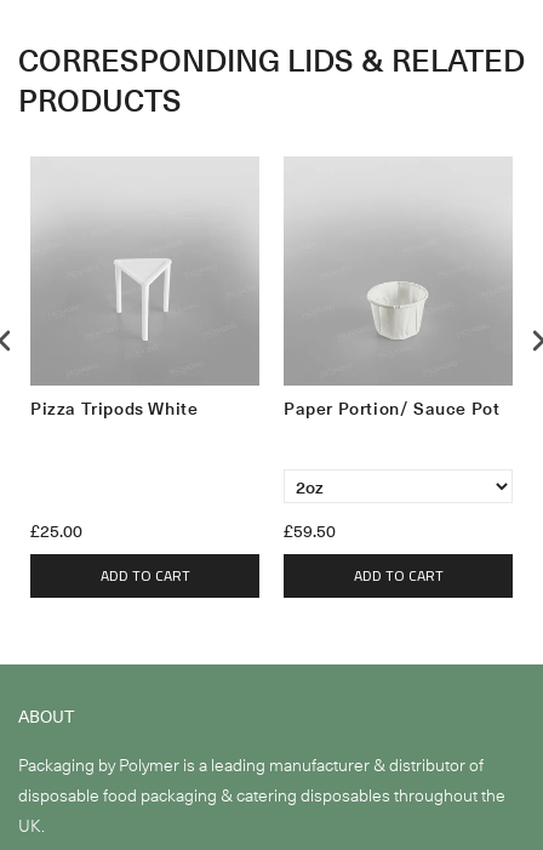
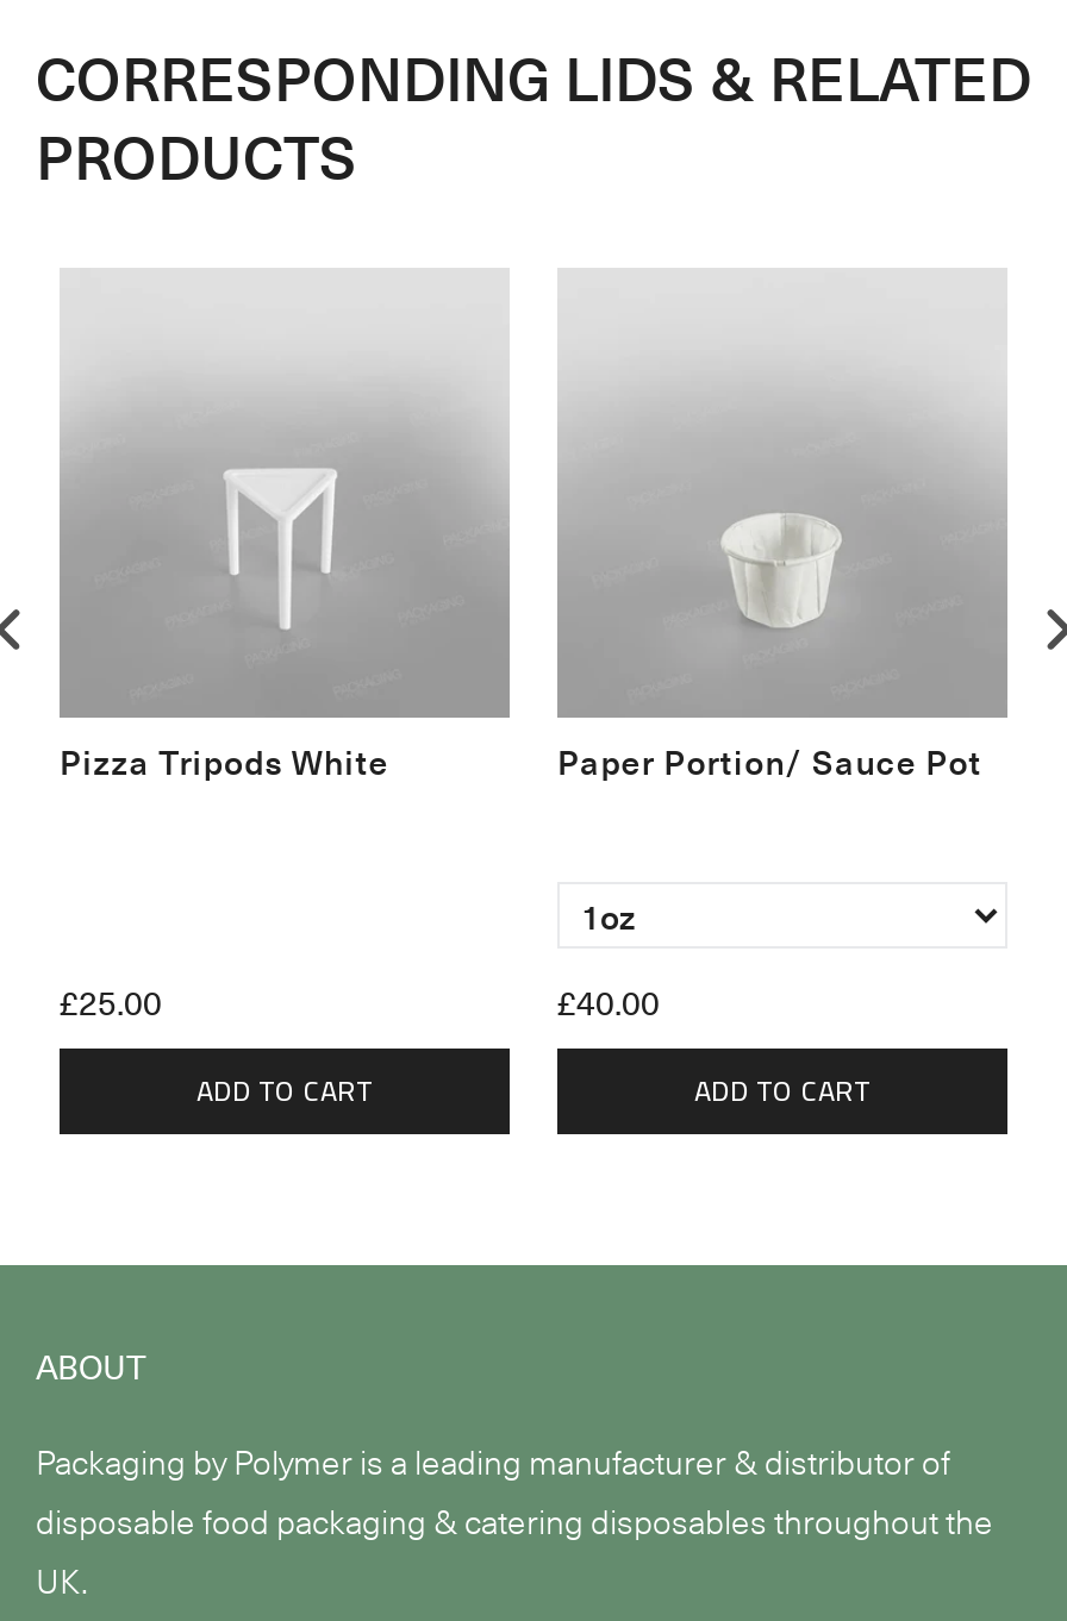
- £59.50
+ £40.00
